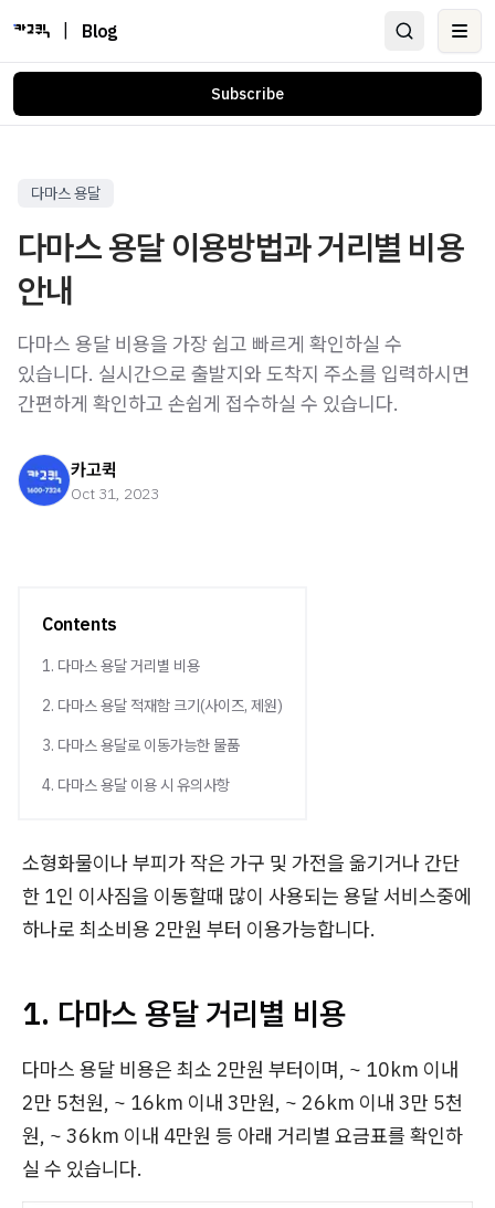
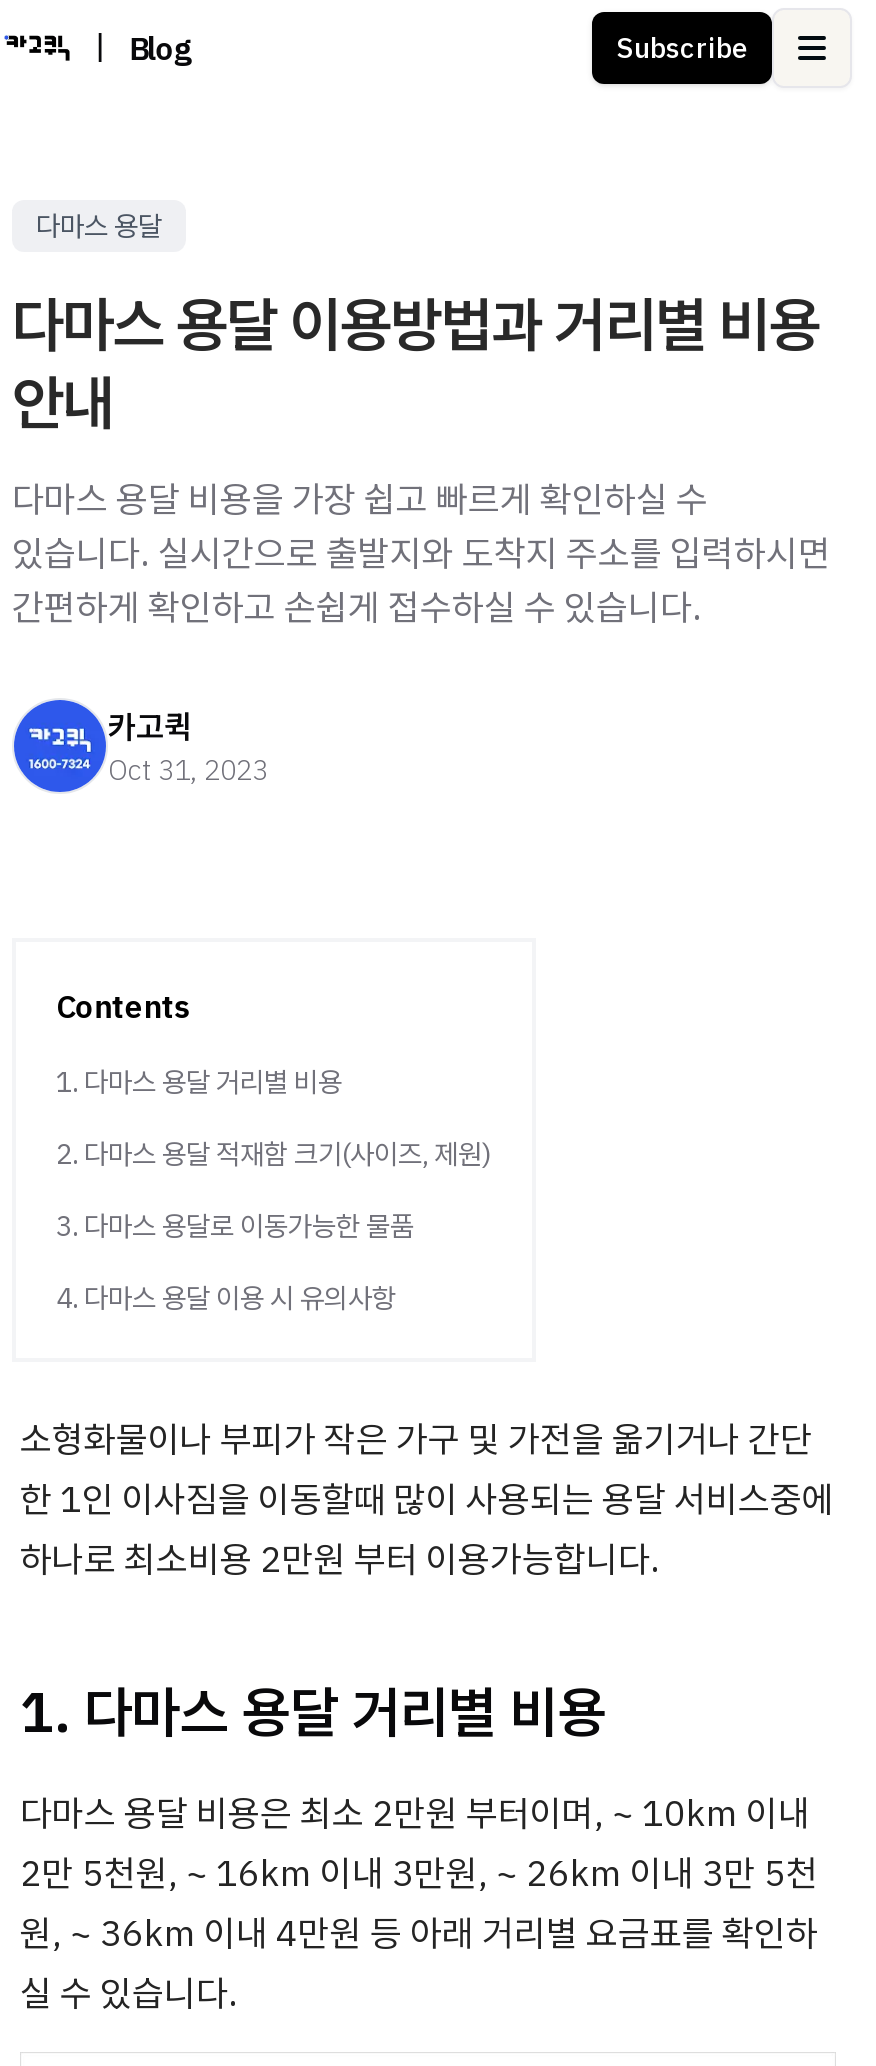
moved up: Subscribe
